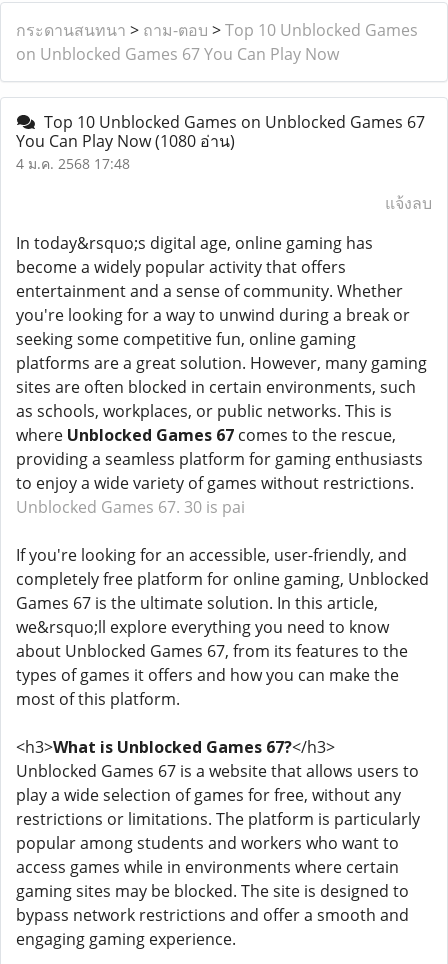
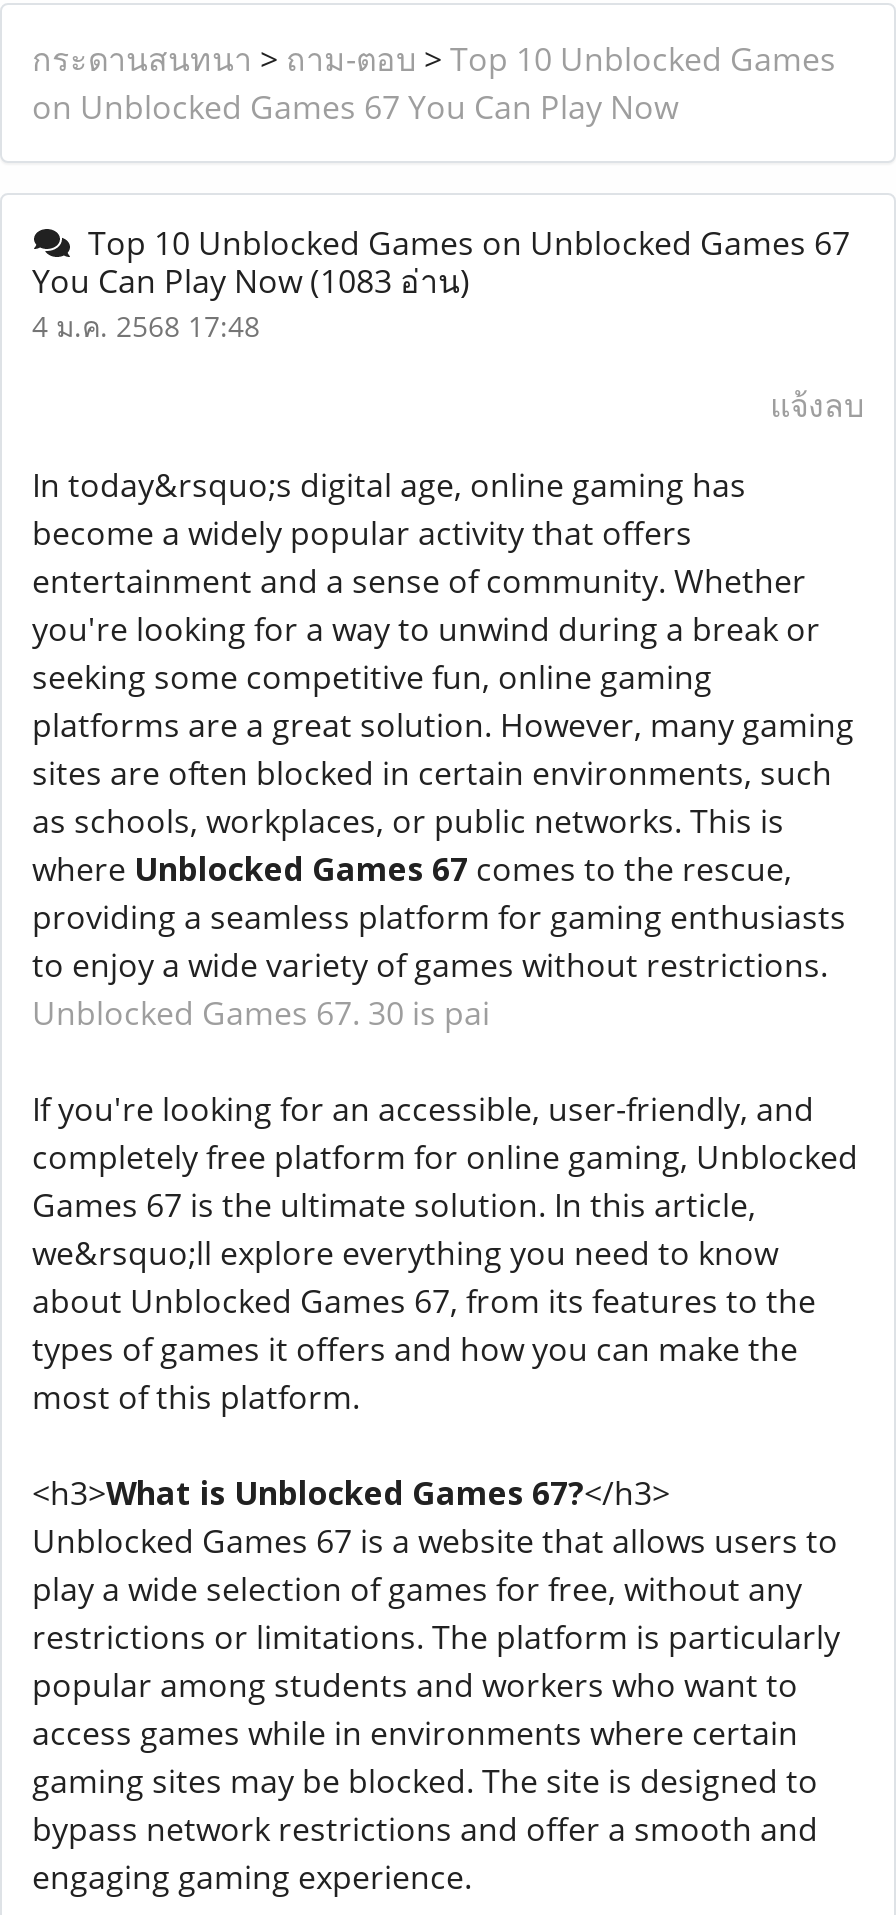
- You Can Play Now (1080 อ่าน)
+ You Can Play Now (1083 อ่าน)
